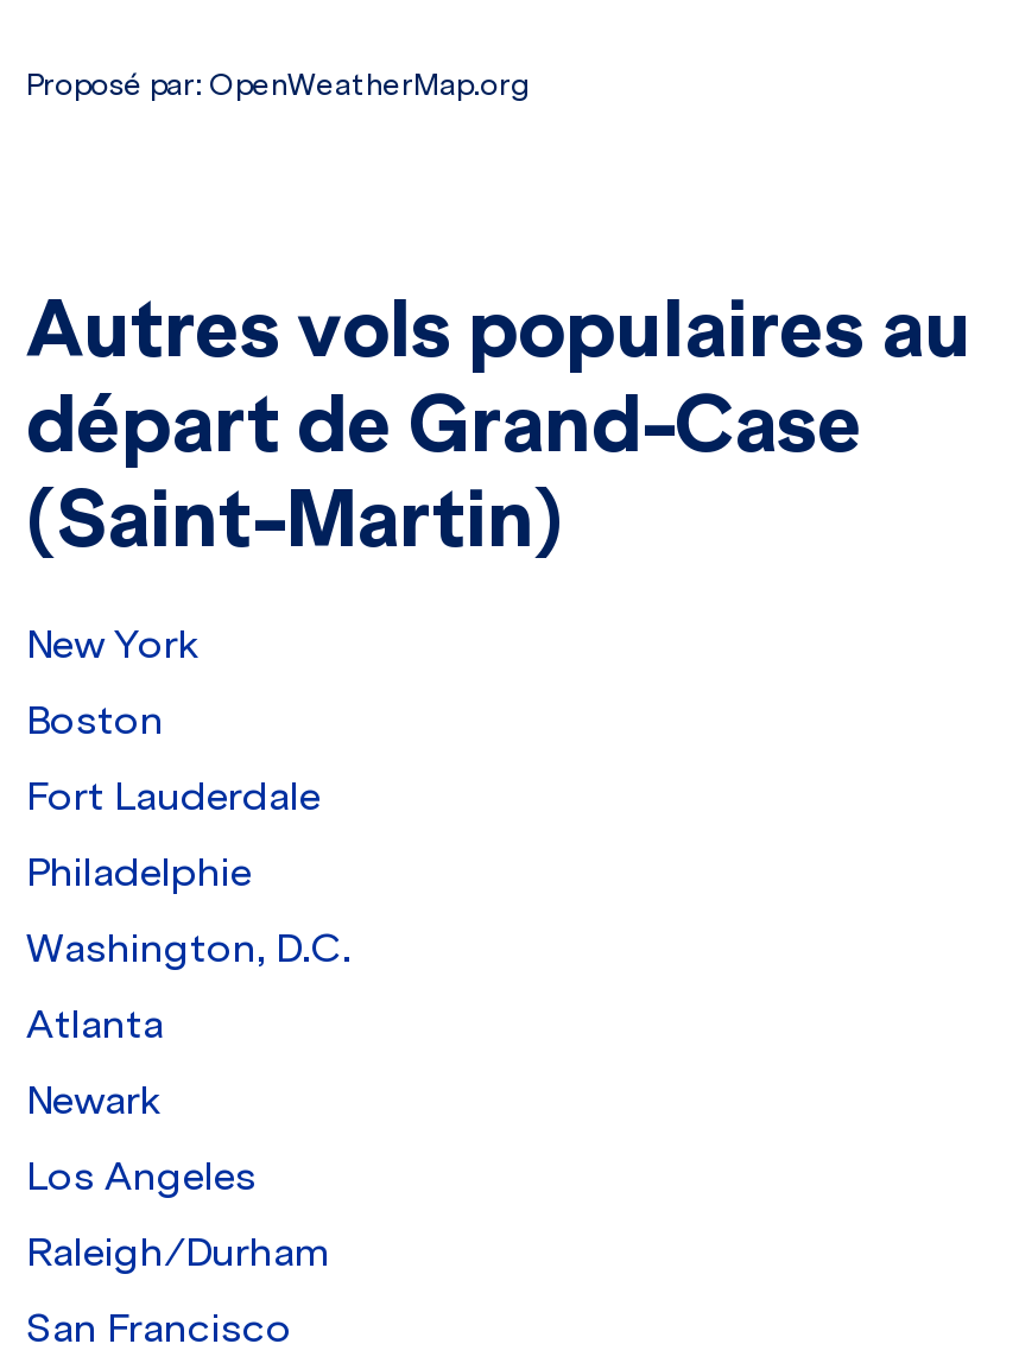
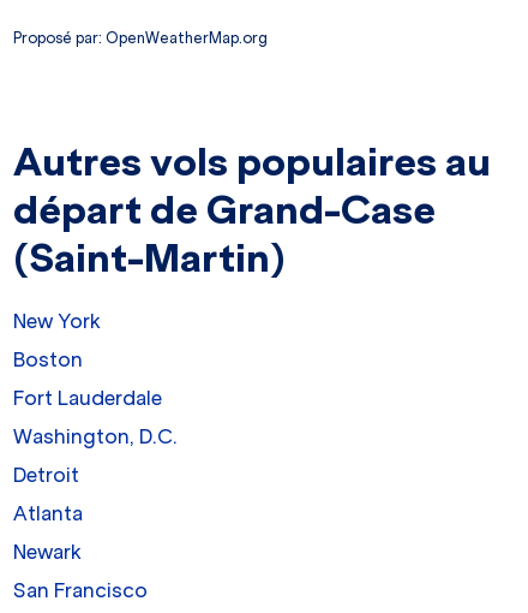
- Philadelphie

+ Detroit

- Los Angeles
- Raleigh/Durham
